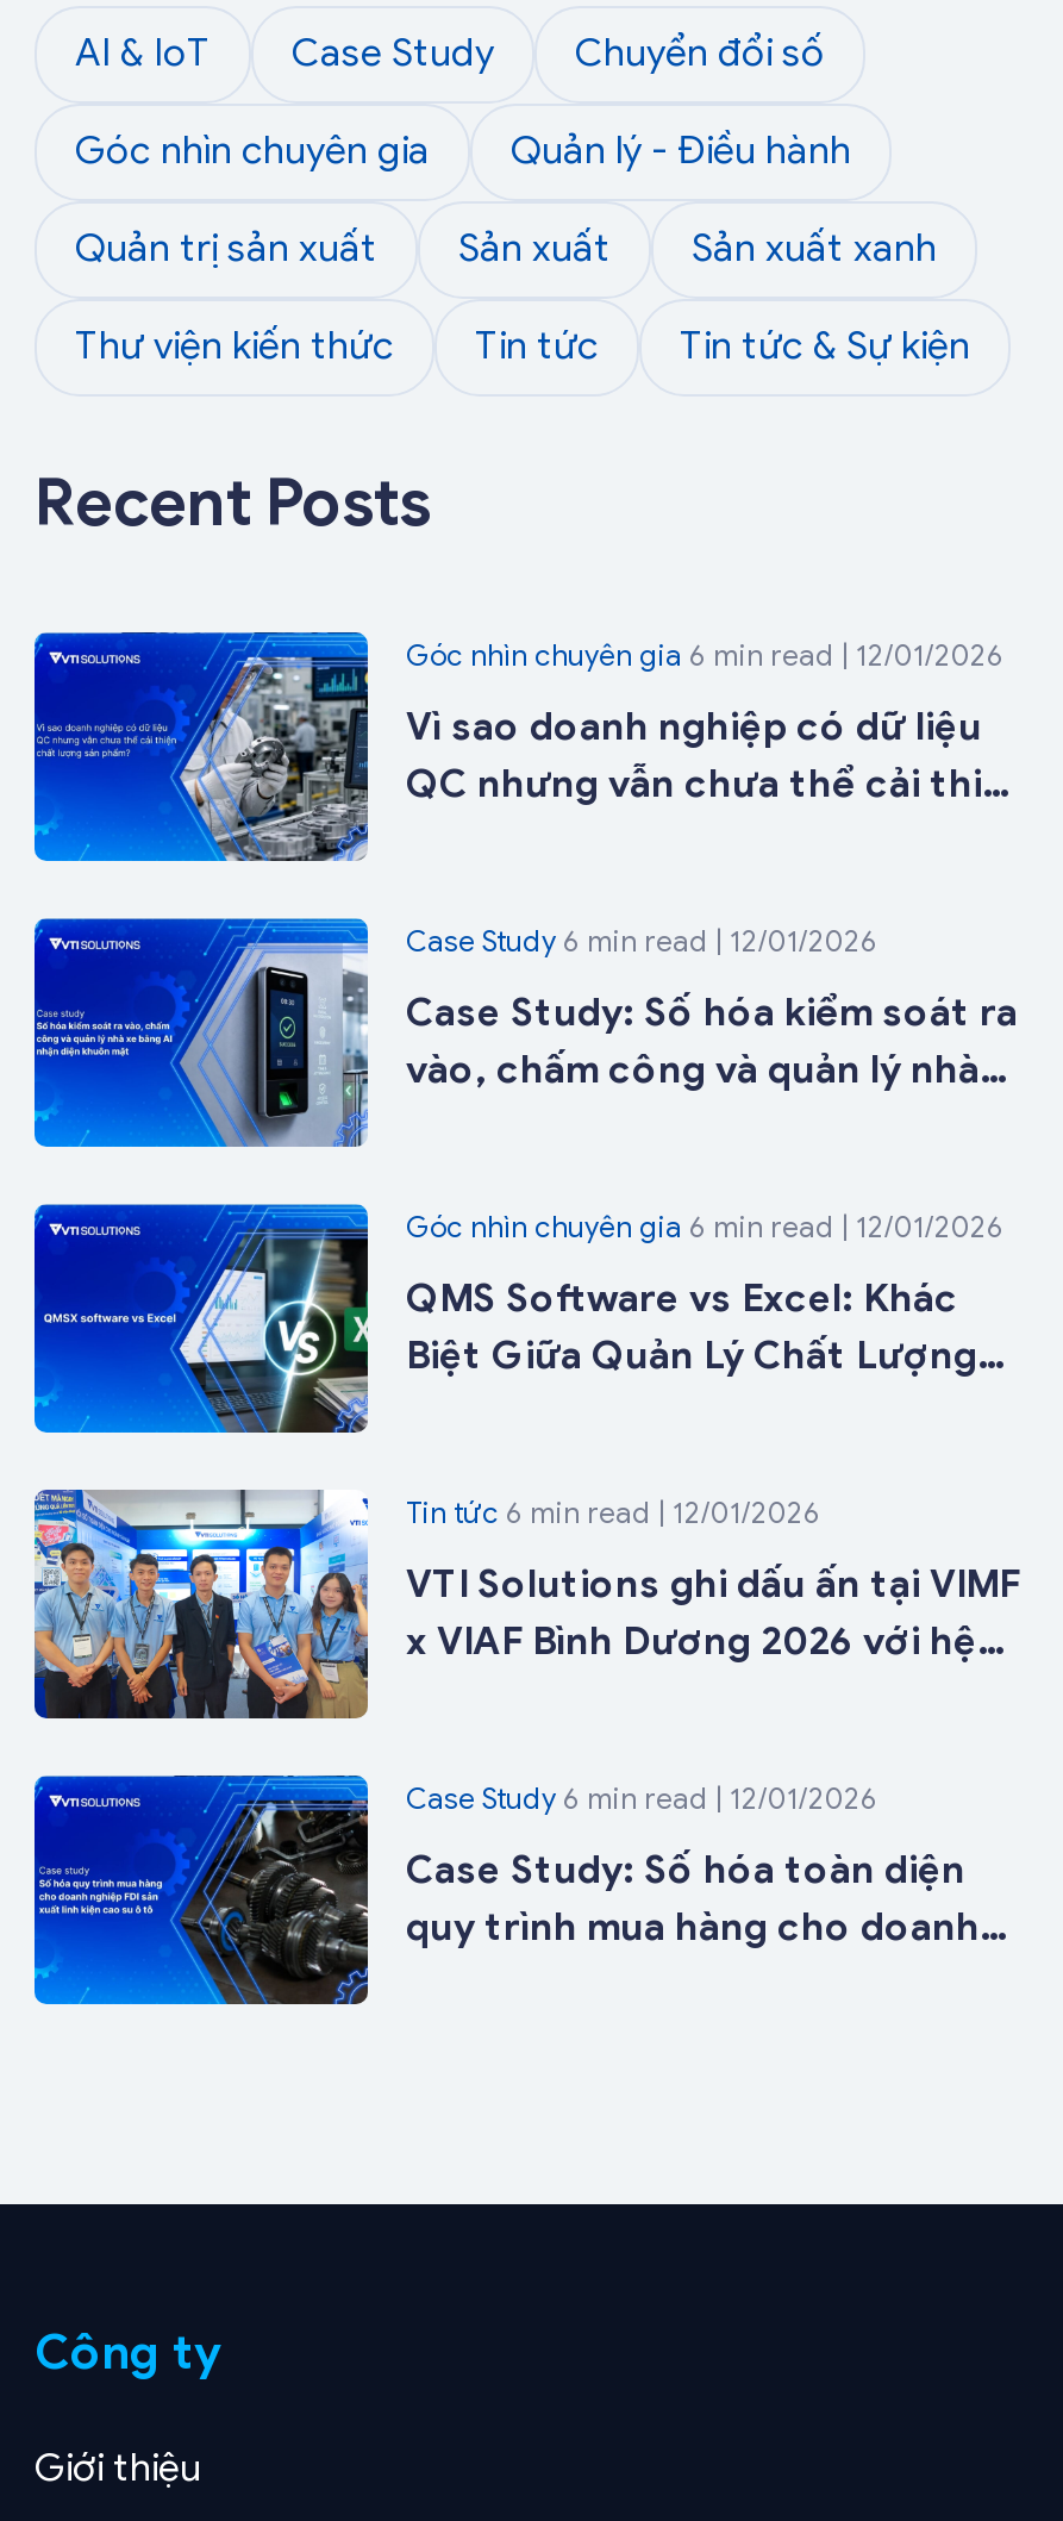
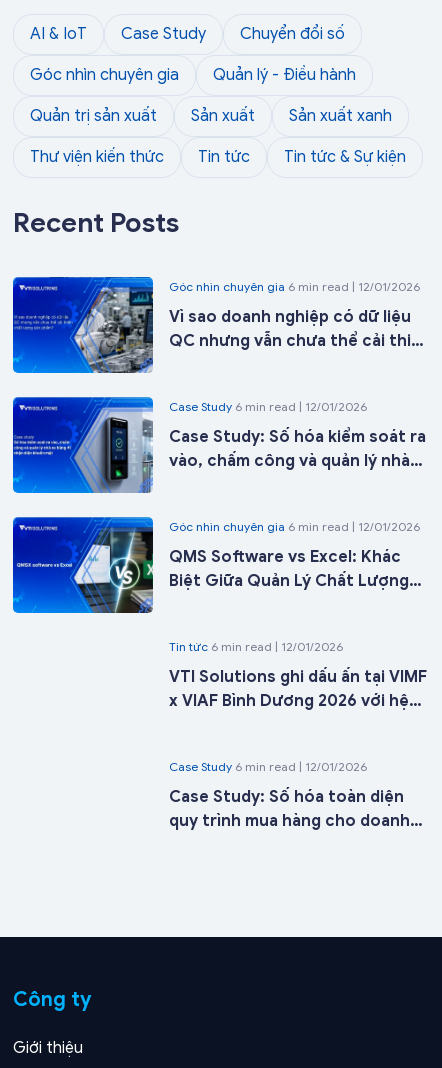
- [image]

- [image]
